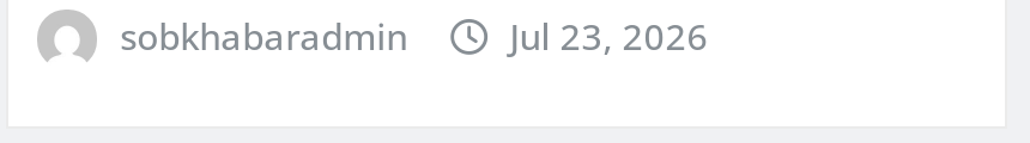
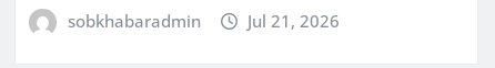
- Jul 23, 2026
+ Jul 21, 2026
